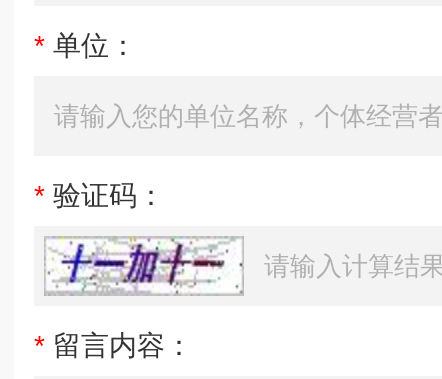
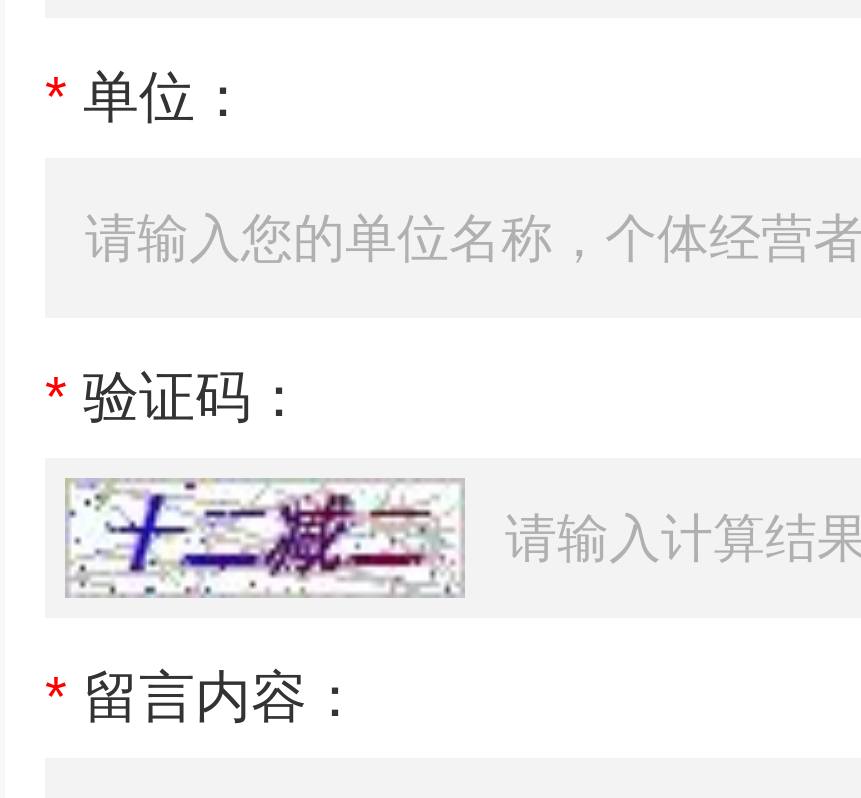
- [image]
+ [image]
